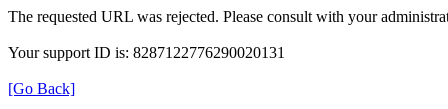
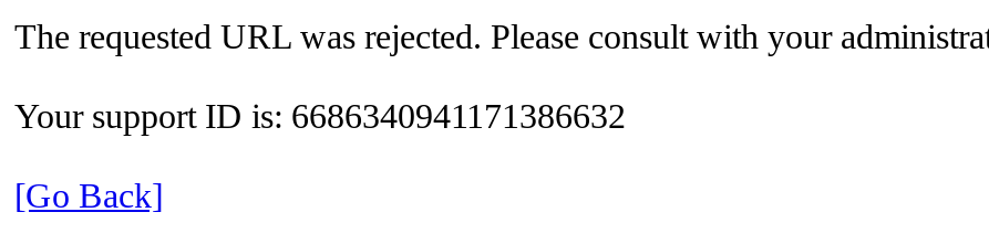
- Your support ID is: 8287122776290020131
+ Your support ID is: 6686340941171386632
